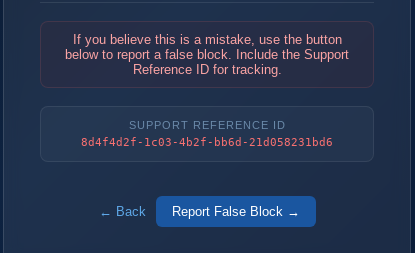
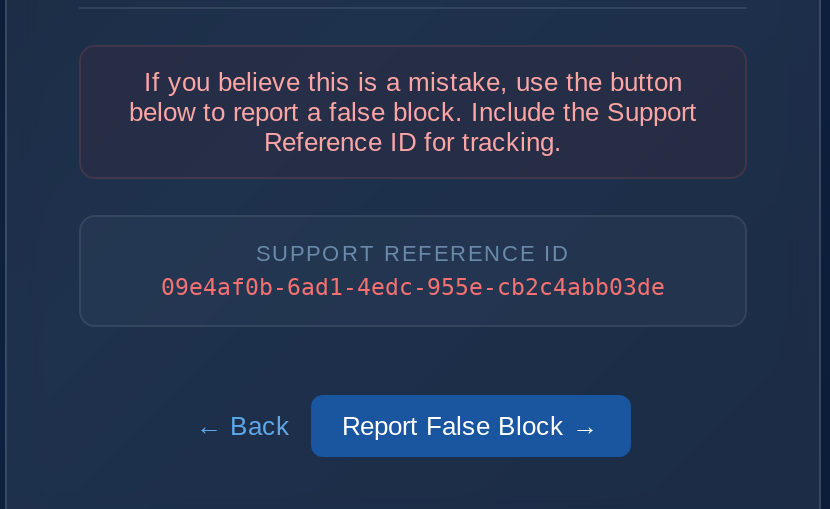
- 8d4f4d2f-1c03-4b2f-bb6d-21d058231bd6
+ 09e4af0b-6ad1-4edc-955e-cb2c4abb03de
